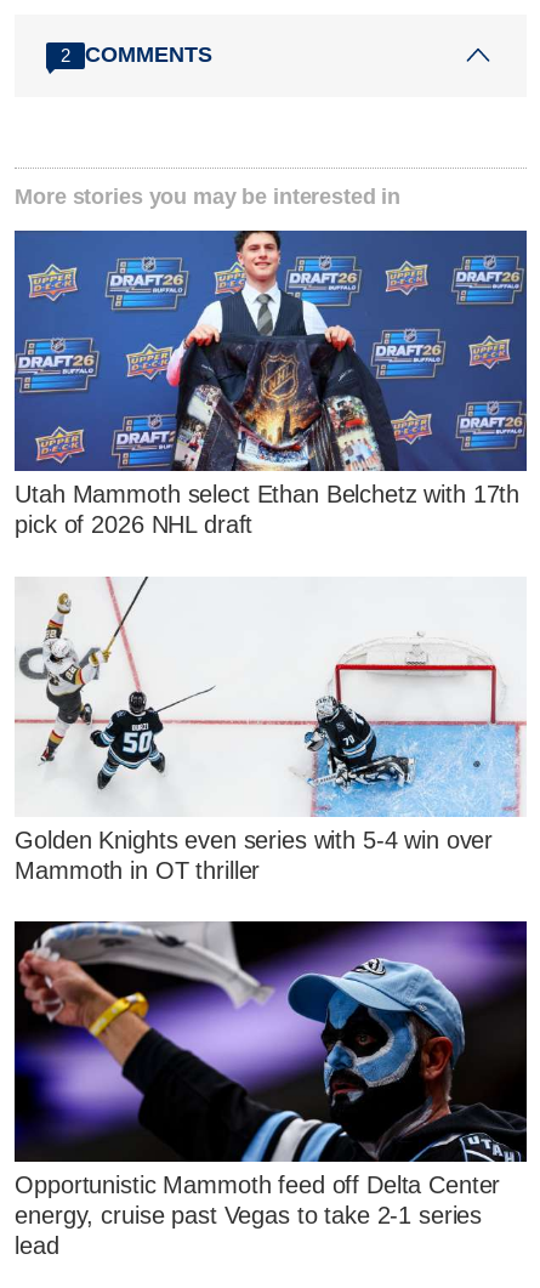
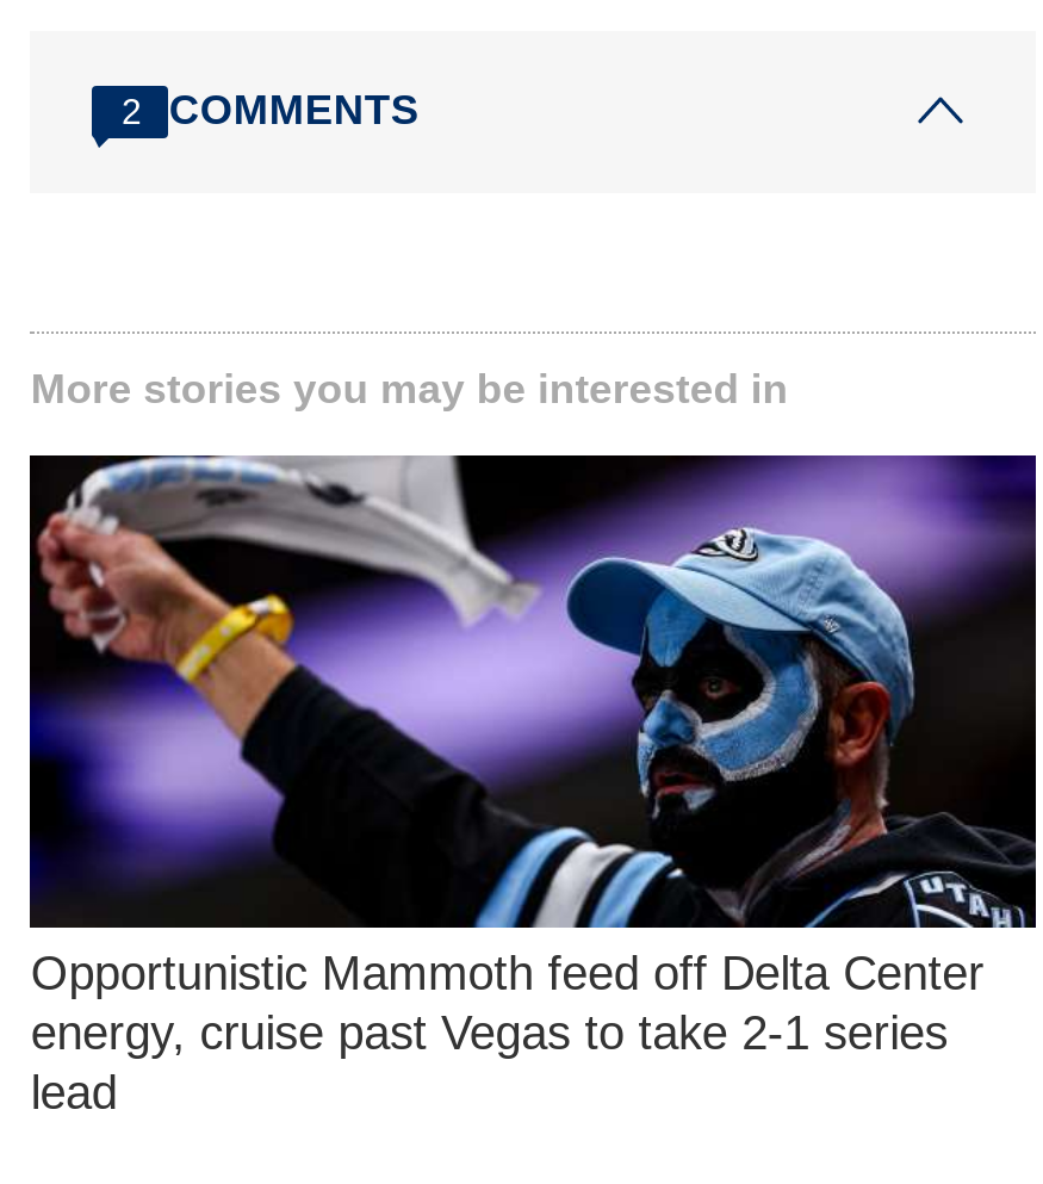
- [image]
- Utah Mammoth select Ethan Belchetz with 17th
- pick of 2026 NHL draft

- [image]
- Golden Knights even series with 5-4 win over
- Mammoth in OT thriller
